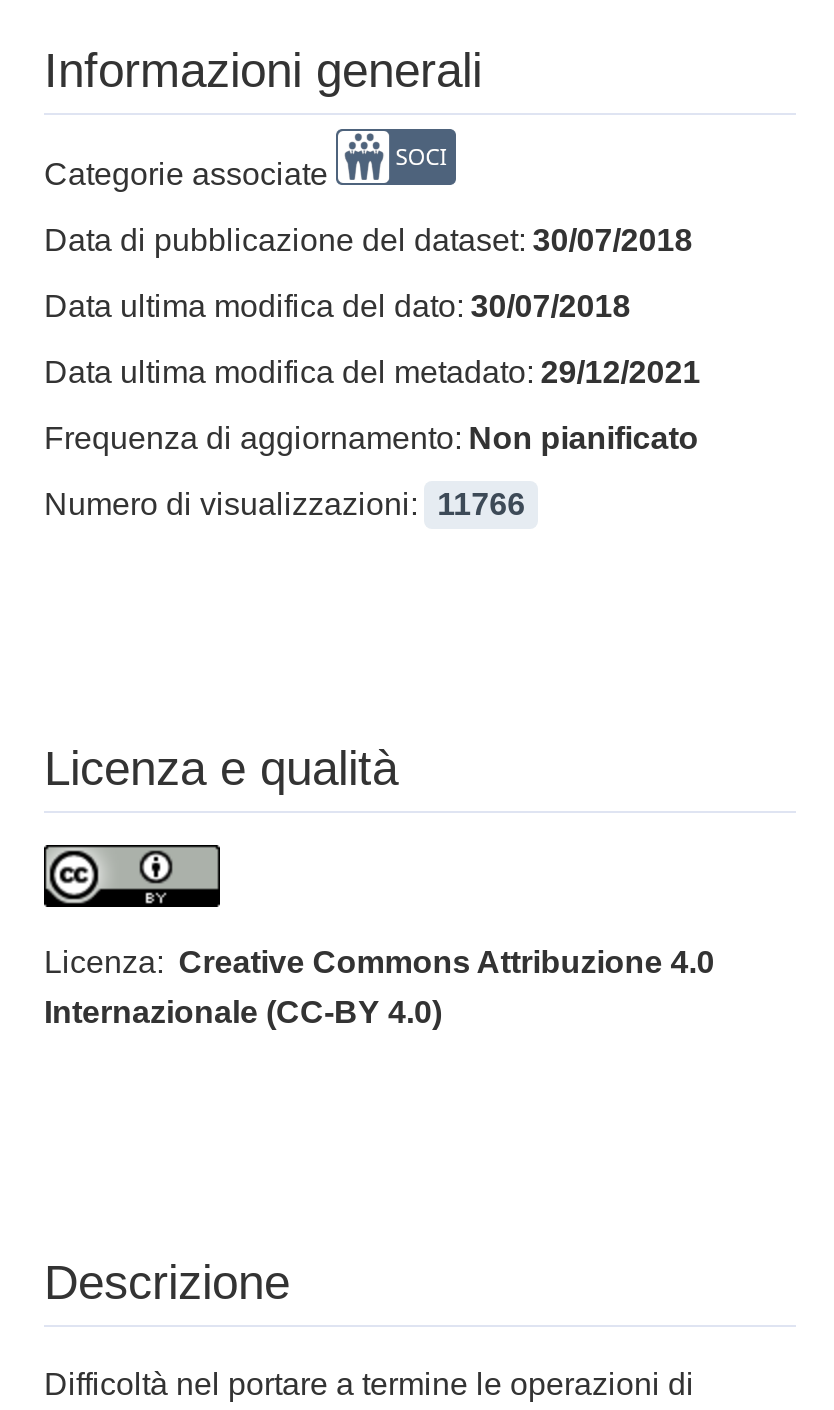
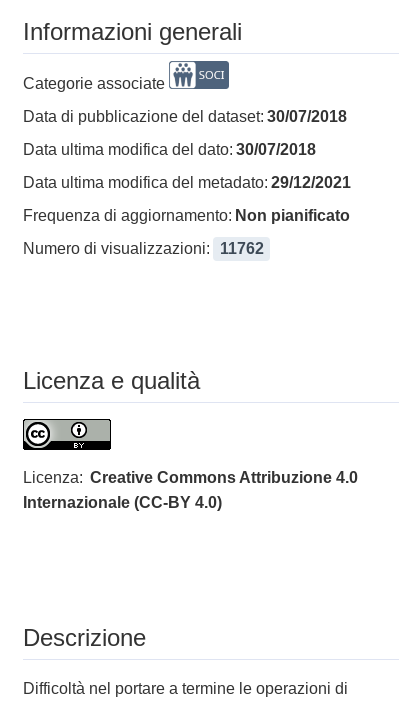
- Numero di visualizzazioni: 11766
+ Numero di visualizzazioni: 11762
